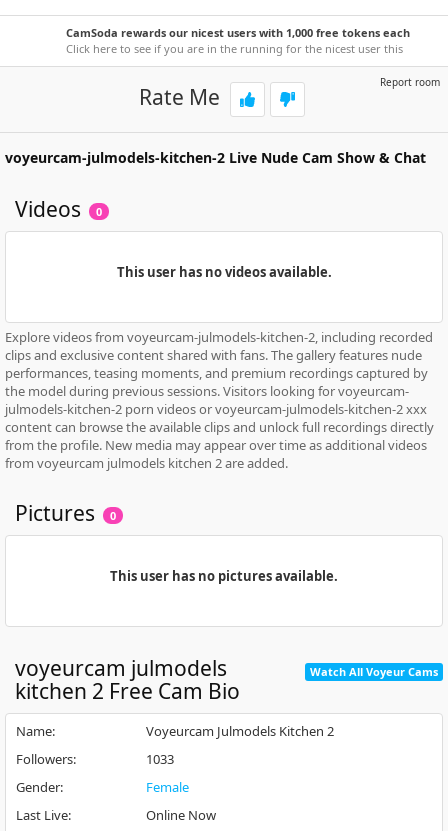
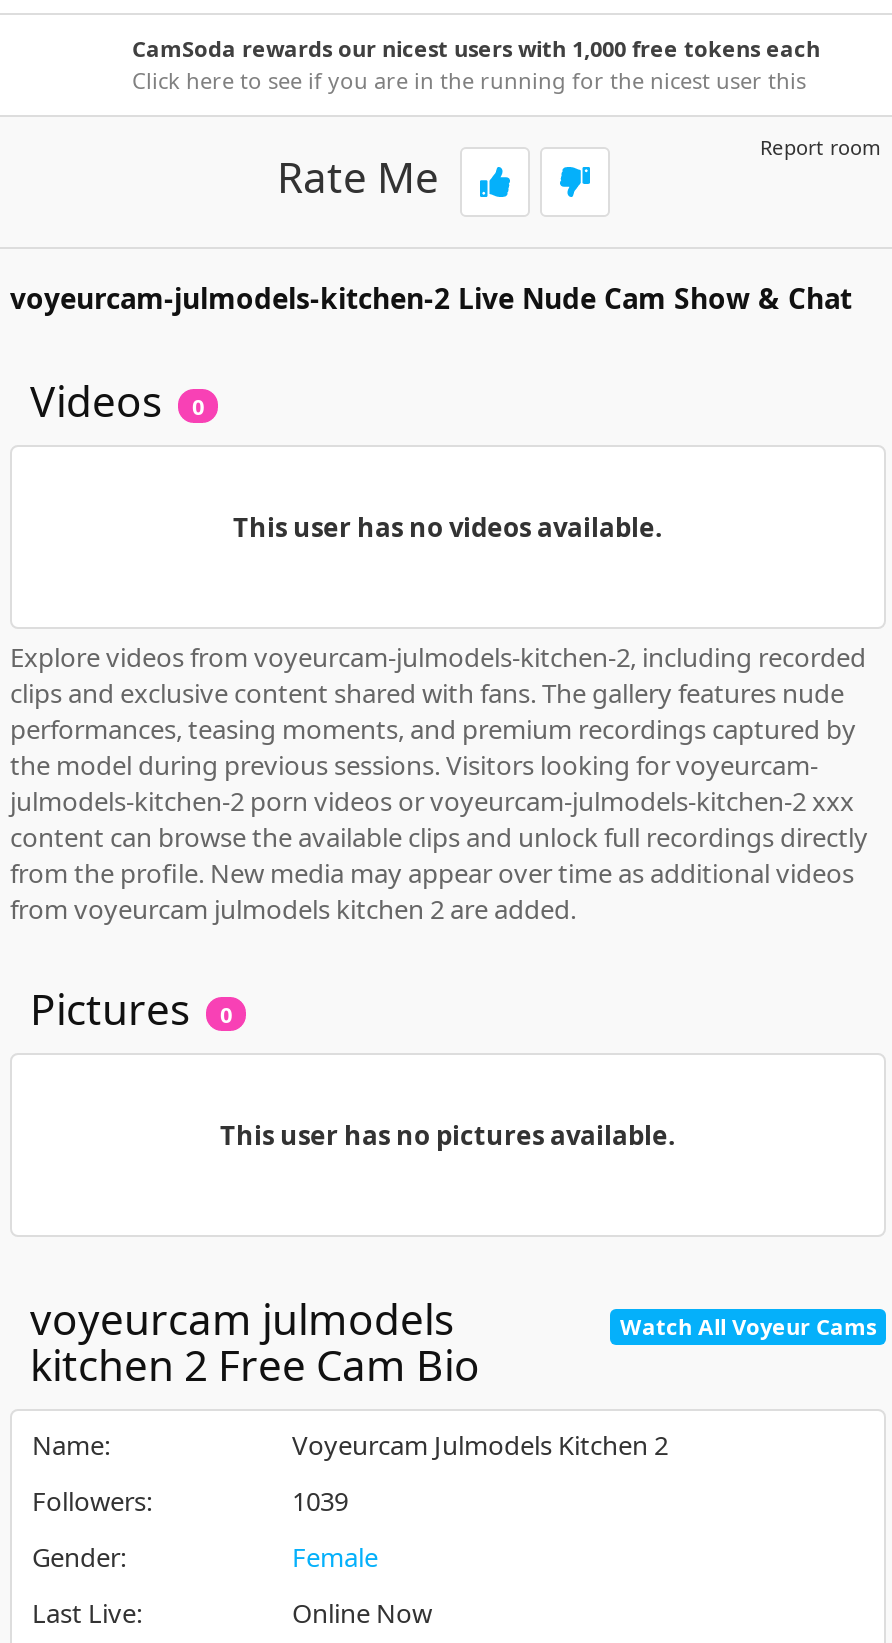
- 1033
+ 1039
